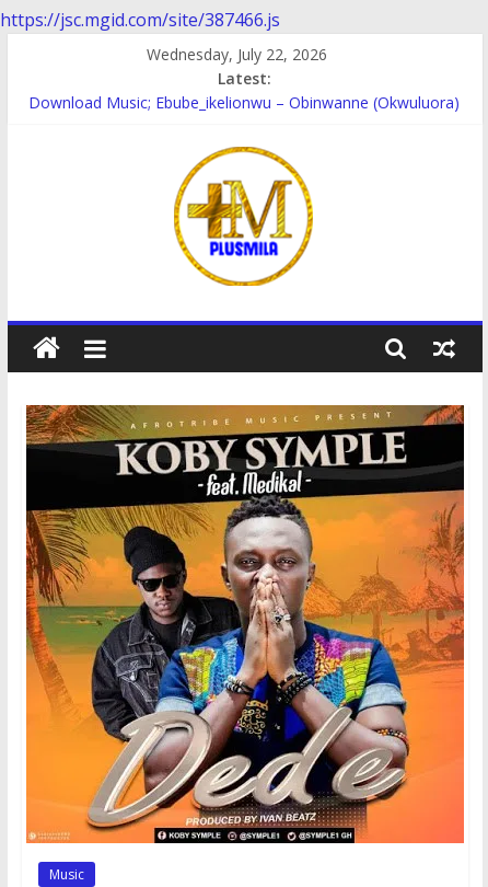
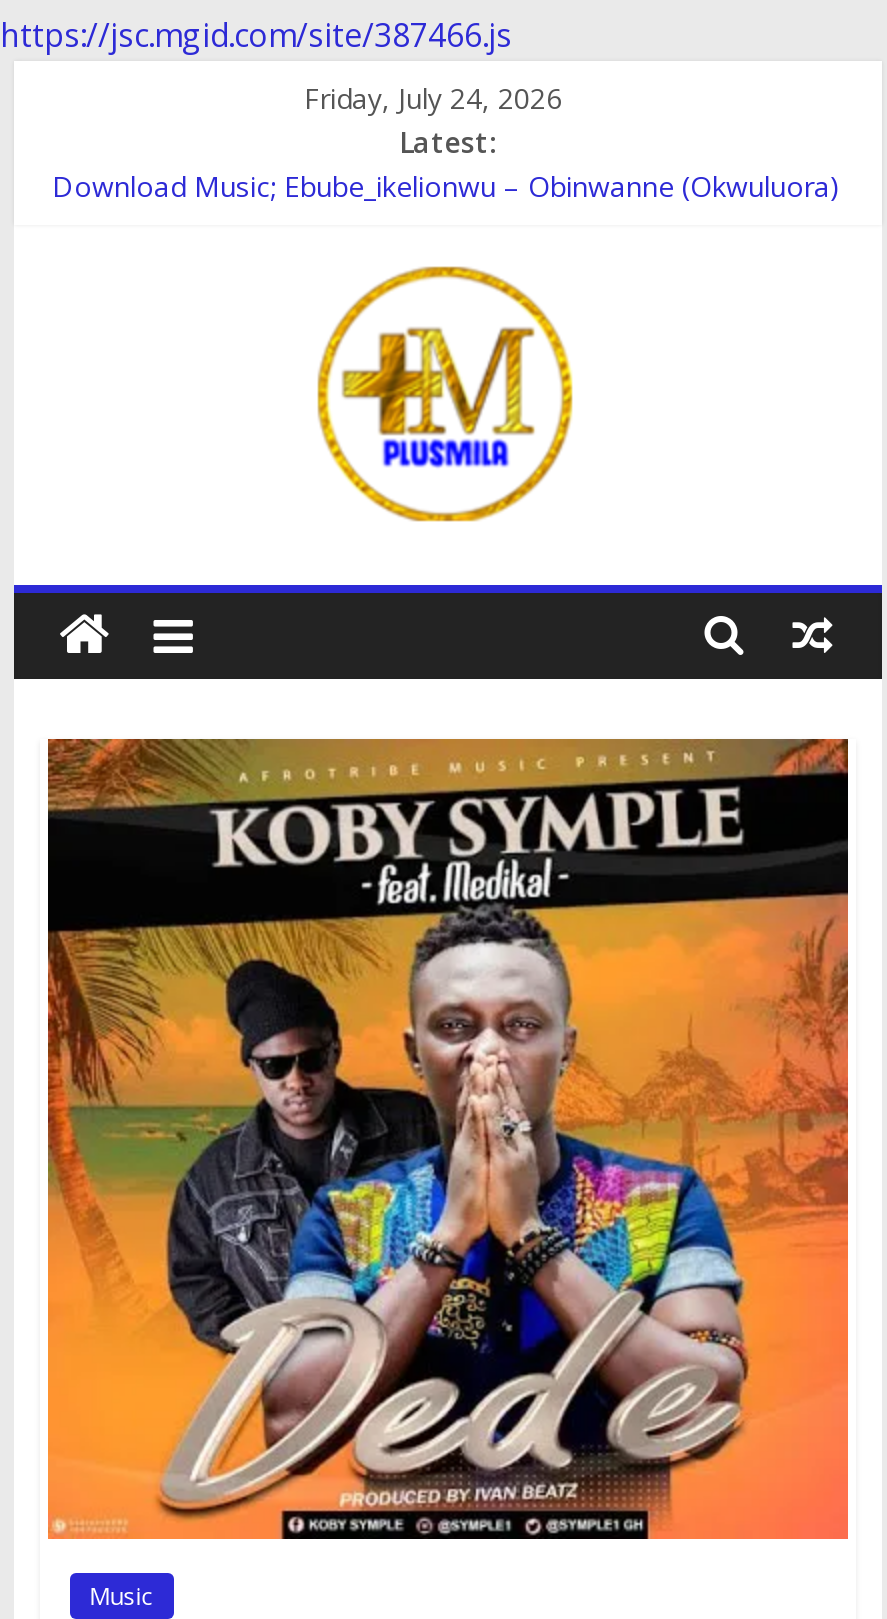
- Wednesday, July 22, 2026
+ Friday, July 24, 2026
